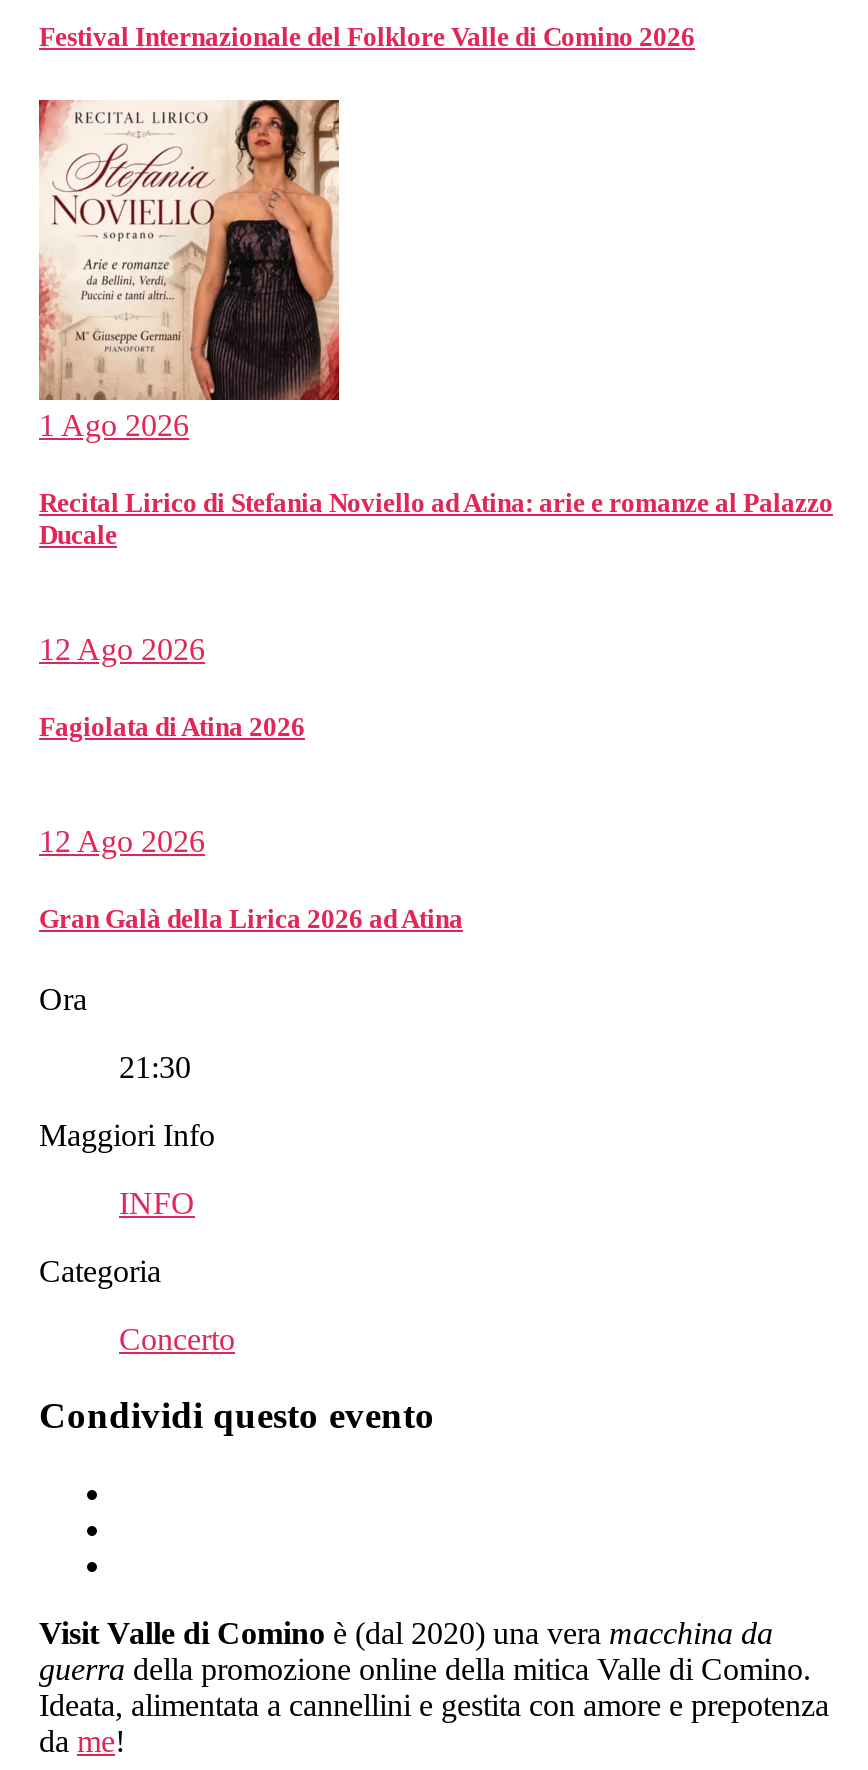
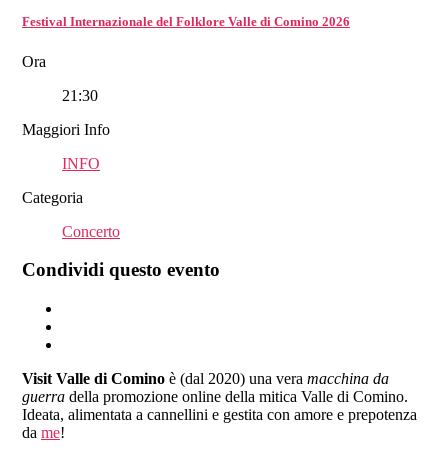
- [image]
- 1 Ago 2026
- Recital Lirico di Stefania Noviello ad Atina: arie e romanze al Palazzo
- Ducale
- 12 Ago 2026
- Fagiolata di Atina 2026
- 12 Ago 2026
- Gran Galà della Lirica 2026 ad Atina
